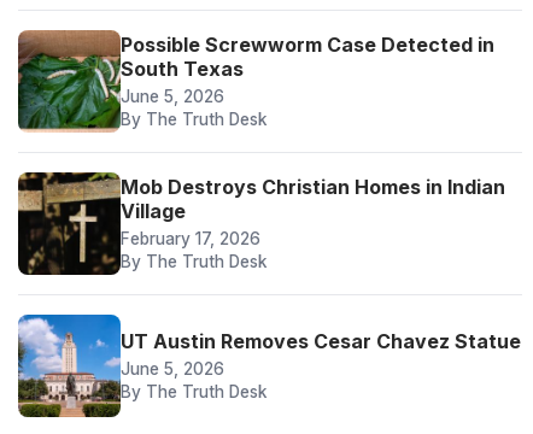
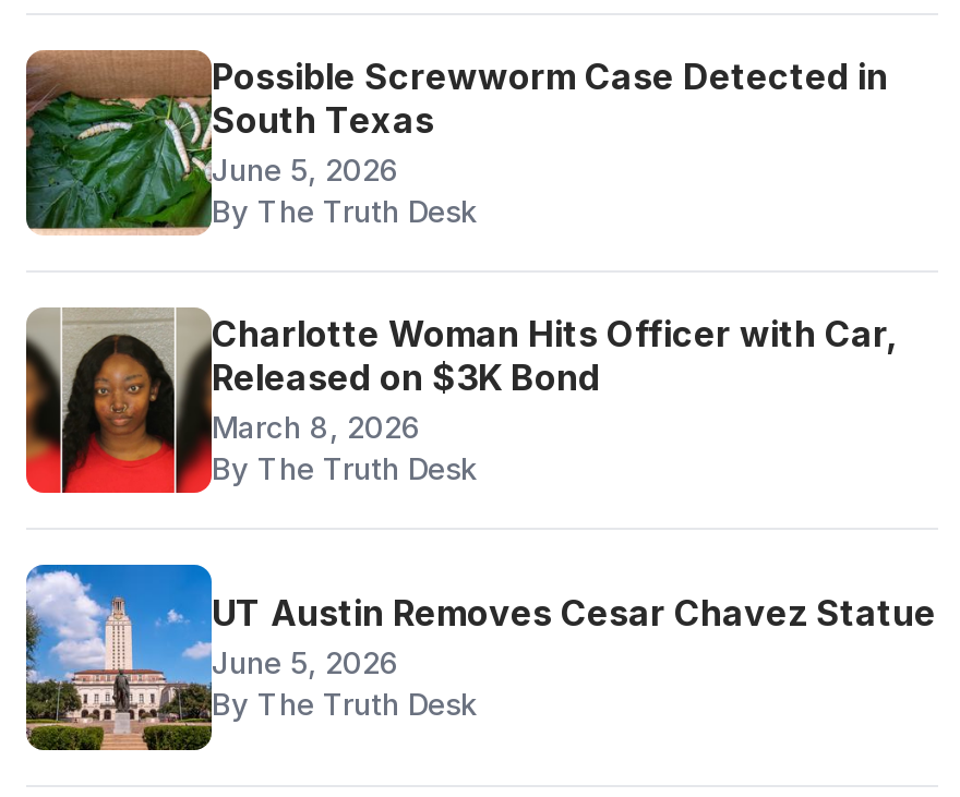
- [image]
- Mob Destroys Christian Homes in Indian
- Village
- February 17, 2026
+ [image]
+ Charlotte Woman Hits Officer with Car,
+ Released on $3K Bond
+ March 8, 2026
